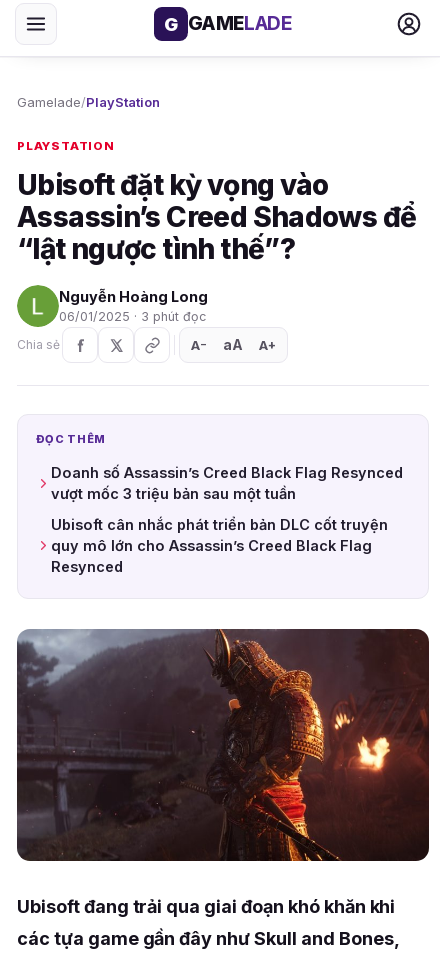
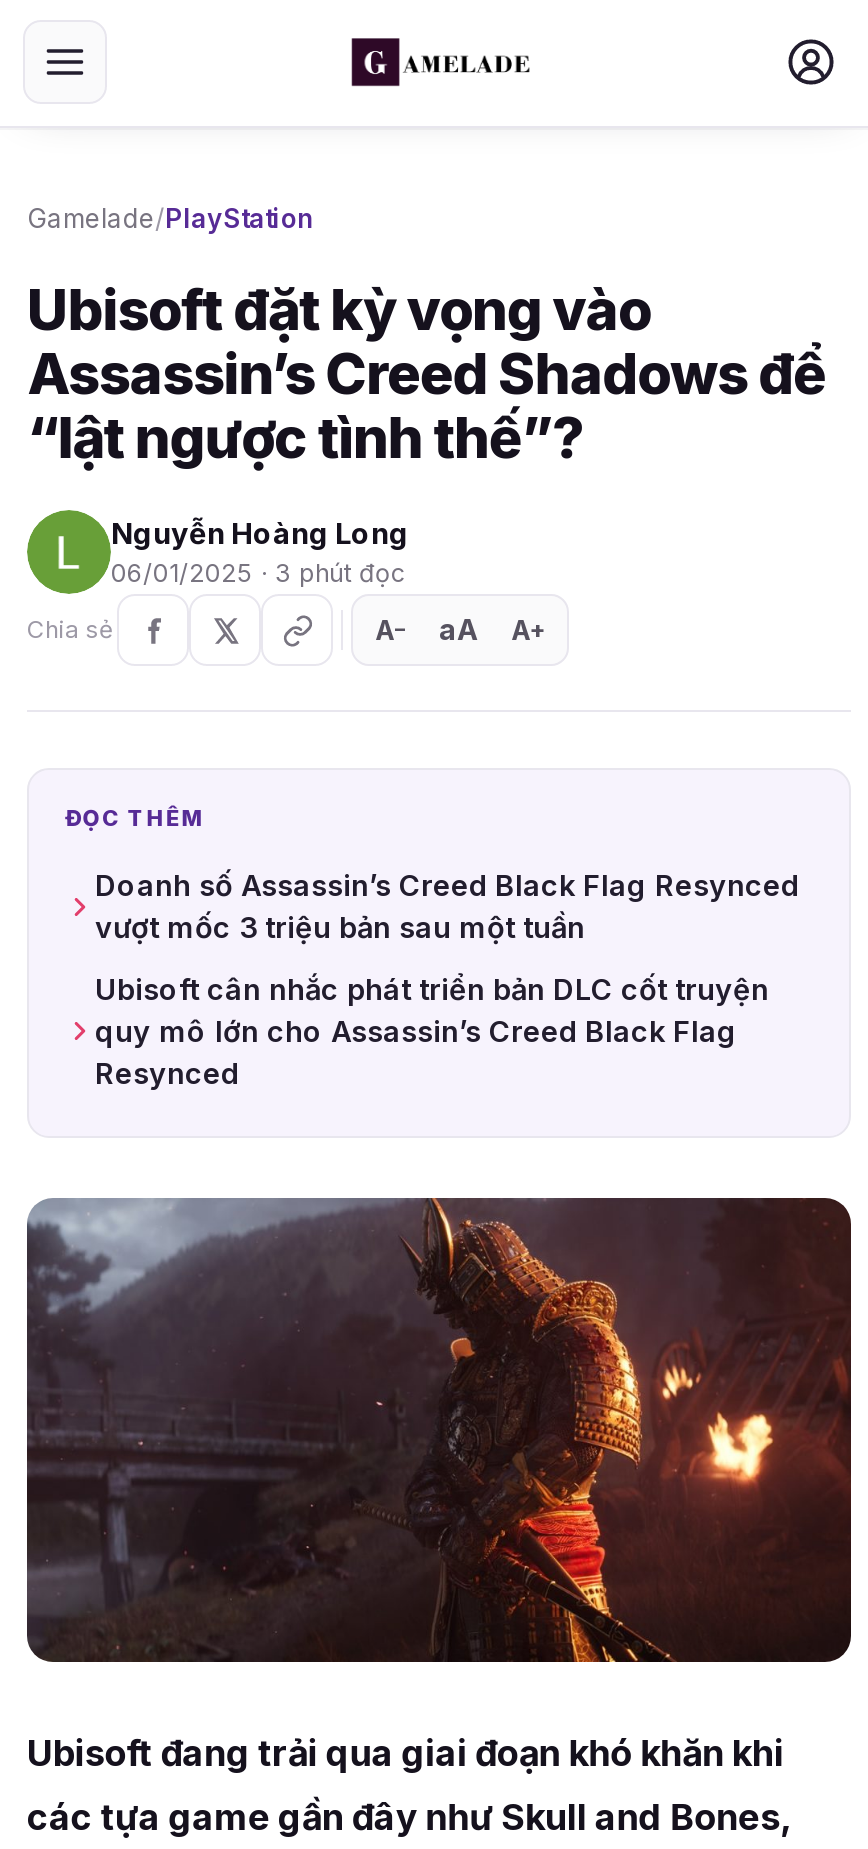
- G GAMELADE

- PLAYSTATION
